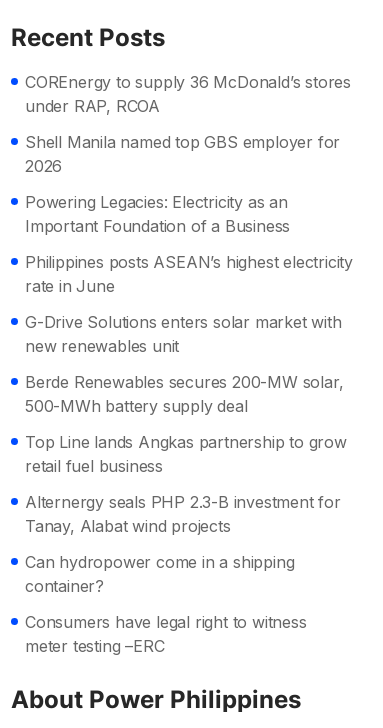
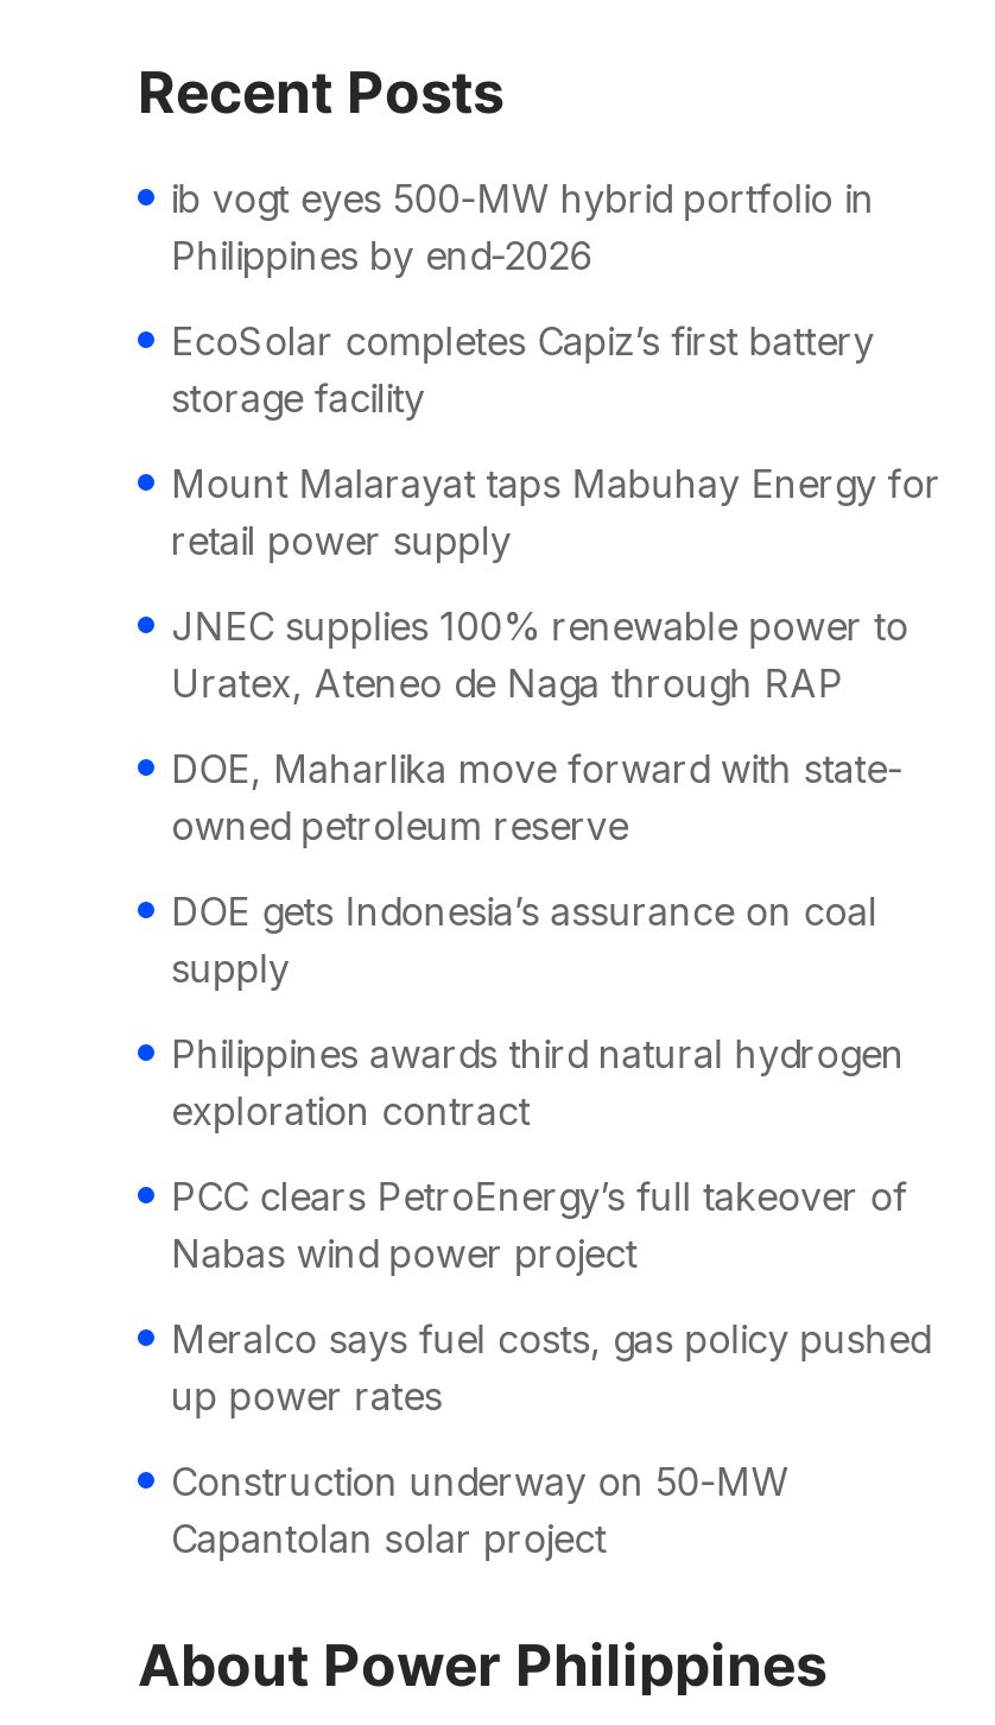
- COREnergy to supply 36 McDonald’s stores
- under RAP, RCOA
+ ib vogt eyes 500-MW hybrid portfolio in
+ Philippines by end-2026

- Shell Manila named top GBS employer for
- 2026
+ EcoSolar completes Capiz’s first battery
+ storage facility

- Powering Legacies: Electricity as an
- Important Foundation of a Business
+ Mount Malarayat taps Mabuhay Energy for
+ retail power supply

- Philippines posts ASEAN’s highest electricity
- rate in June
+ JNEC supplies 100% renewable power to
+ Uratex, Ateneo de Naga through RAP

- G-Drive Solutions enters solar market with
- new renewables unit
+ DOE, Maharlika move forward with state-
+ owned petroleum reserve

- Berde Renewables secures 200-MW solar,
- 500-MWh battery supply deal
+ DOE gets Indonesia’s assurance on coal
+ supply

- Top Line lands Angkas partnership to grow
- retail fuel business
+ Philippines awards third natural hydrogen
+ exploration contract

- Alternergy seals PHP 2.3-B investment for
- Tanay, Alabat wind projects
+ PCC clears PetroEnergy’s full takeover of
+ Nabas wind power project

- Can hydropower come in a shipping
- container?
+ Meralco says fuel costs, gas policy pushed
+ up power rates

- Consumers have legal right to witness
- meter testing –ERC
+ Construction underway on 50-MW
+ Capantolan solar project
